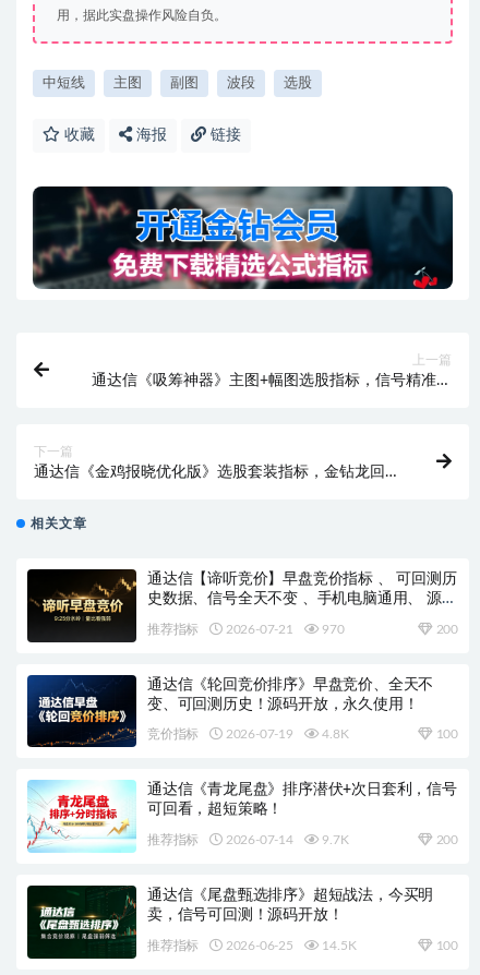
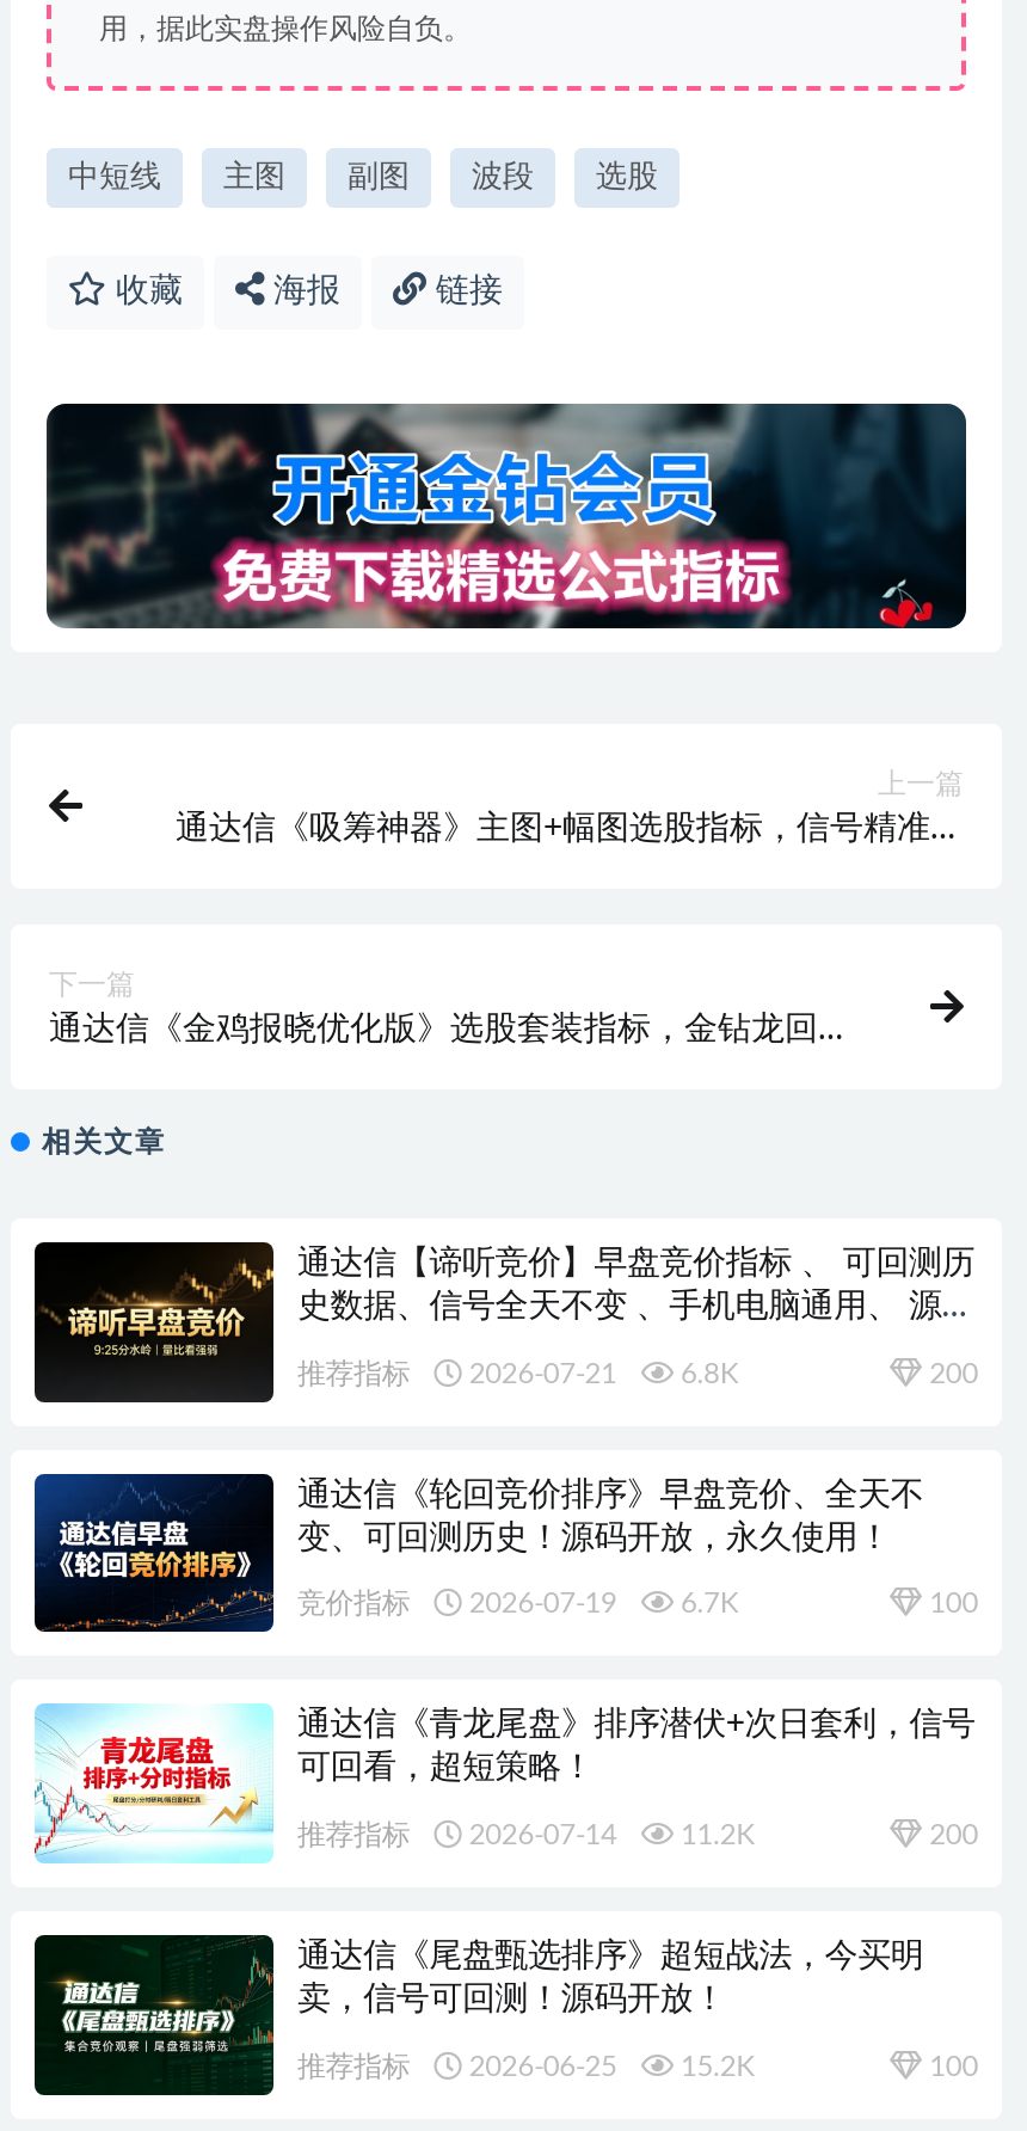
- 推荐指标 2026-07-21 970
+ 推荐指标 2026-07-21 6.8K

- 竞价指标 2026-07-19 4.8K
+ 竞价指标 2026-07-19 6.7K

- 推荐指标 2026-07-14 9.7K
+ 推荐指标 2026-07-14 11.2K

- 推荐指标 2026-06-25 14.5K
+ 推荐指标 2026-06-25 15.2K
